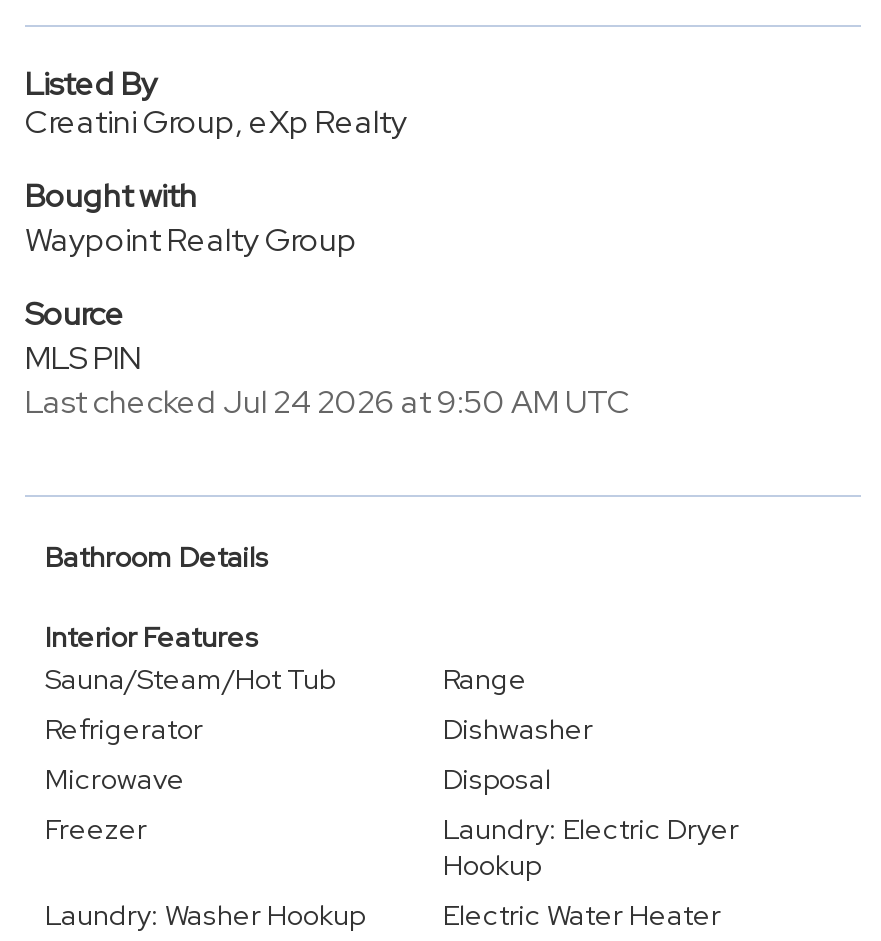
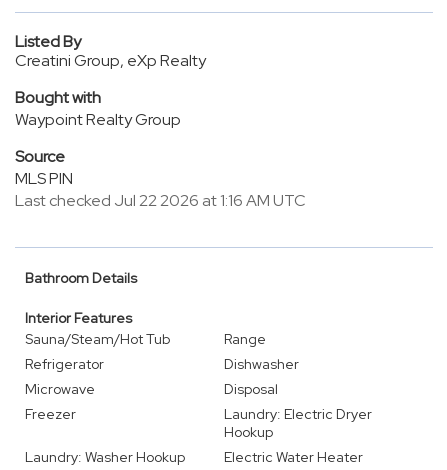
- Last checked Jul 24 2026 at 9:50 AM UTC
+ Last checked Jul 22 2026 at 1:16 AM UTC
